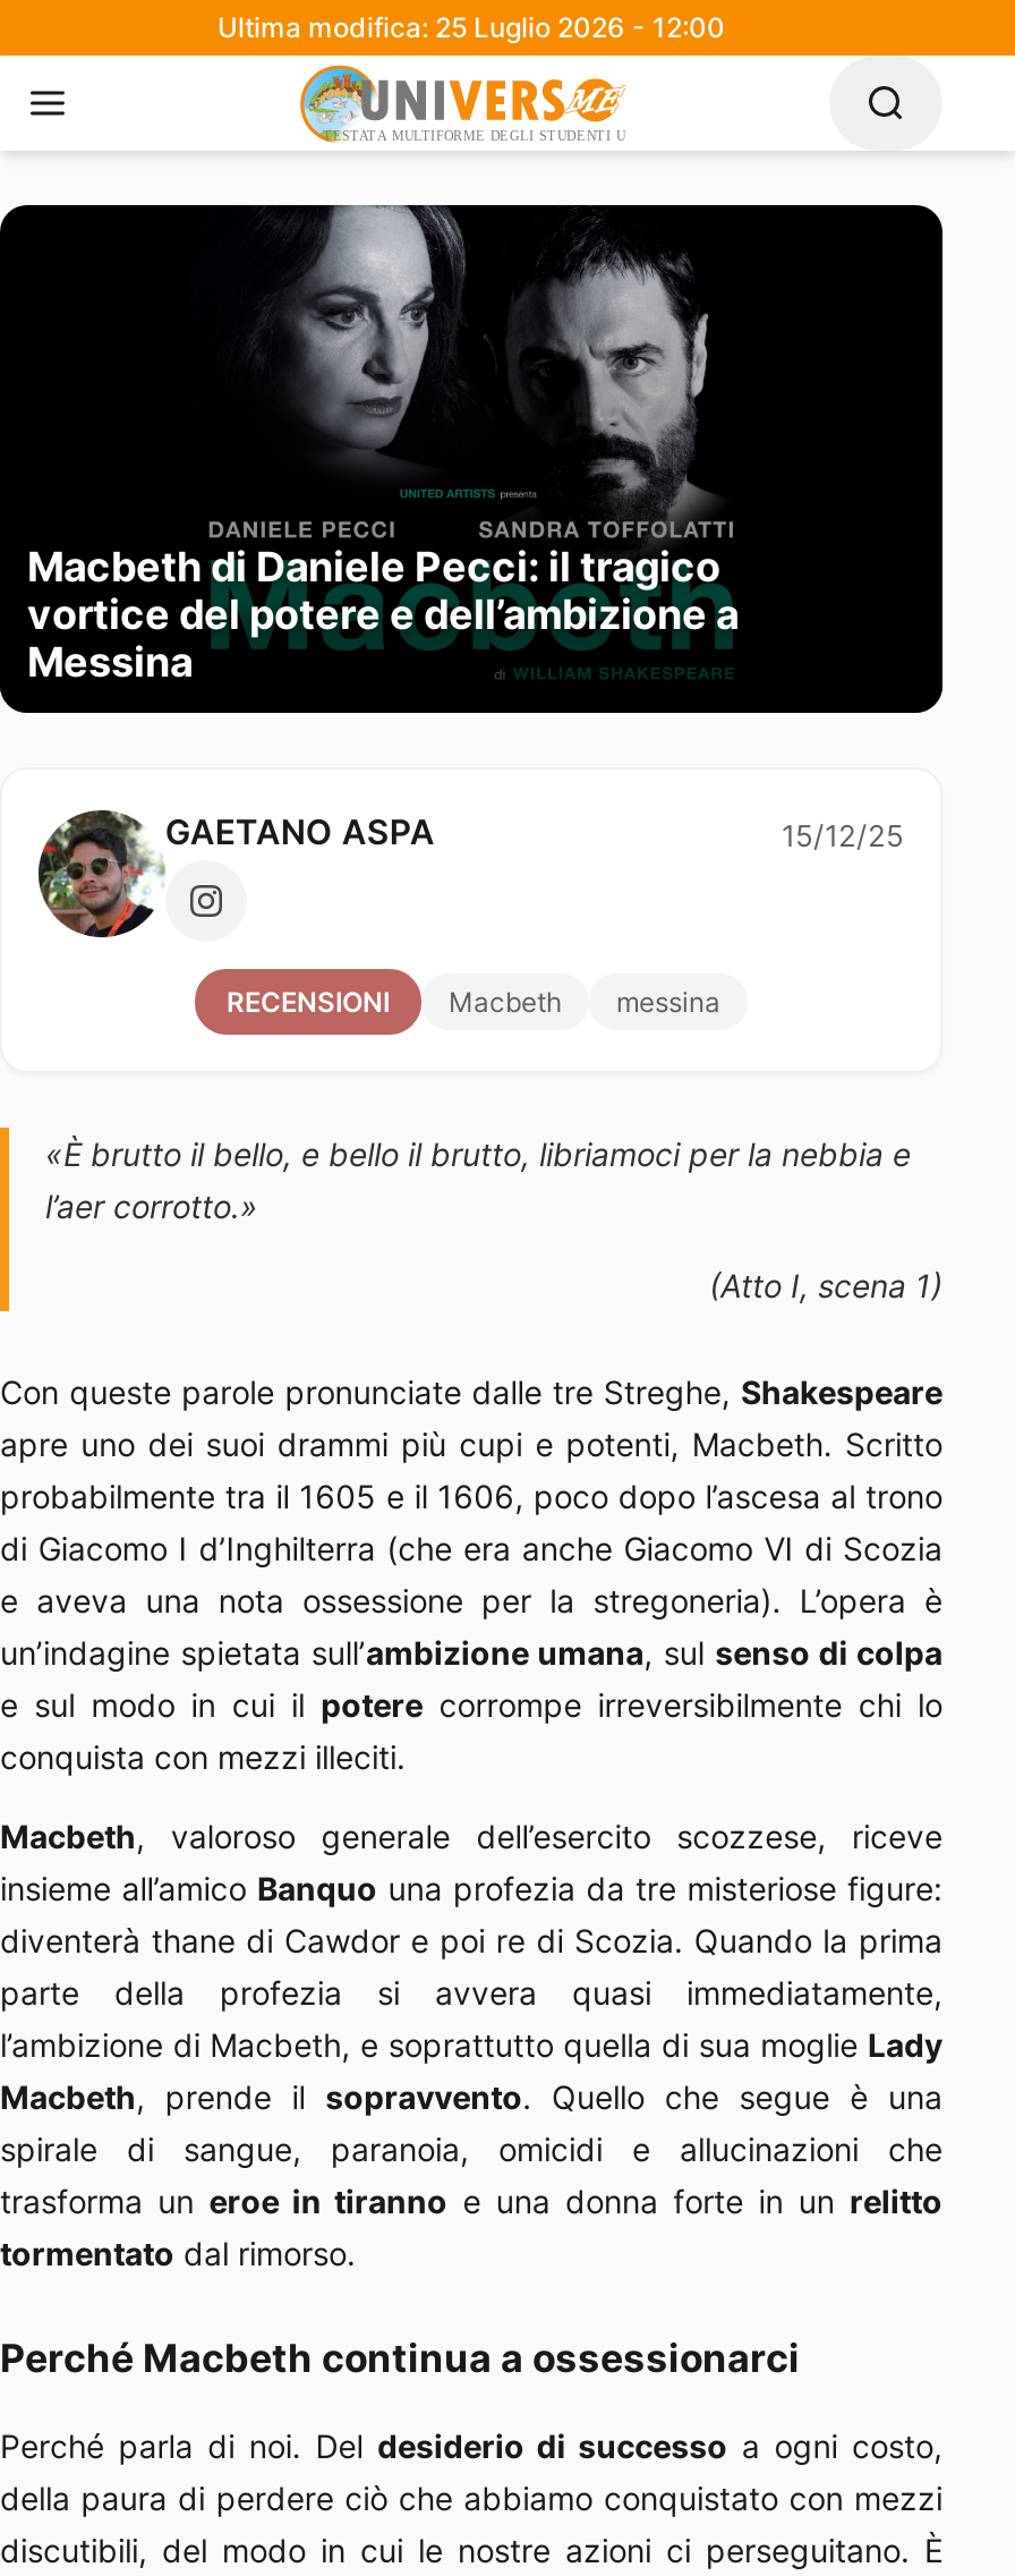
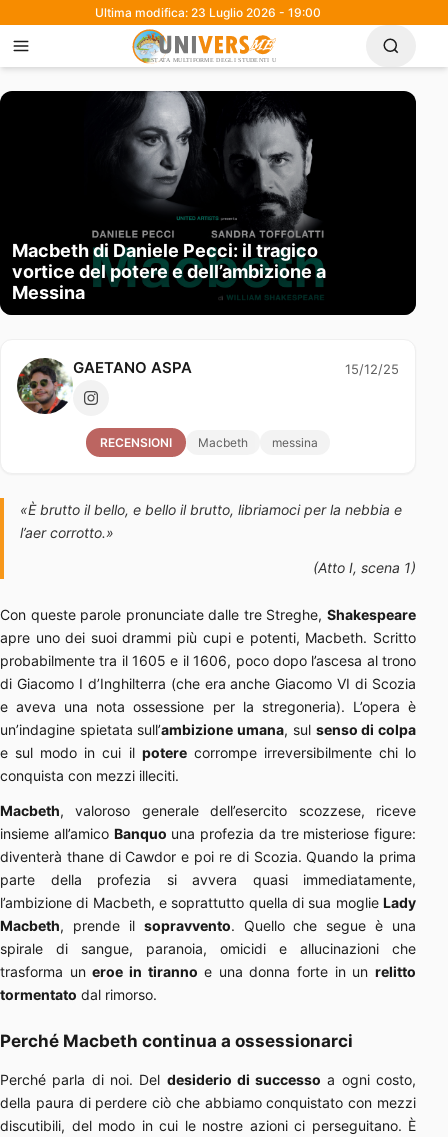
- Ultima modifica: 25 Luglio 2026 - 12:00
+ Ultima modifica: 23 Luglio 2026 - 19:00
